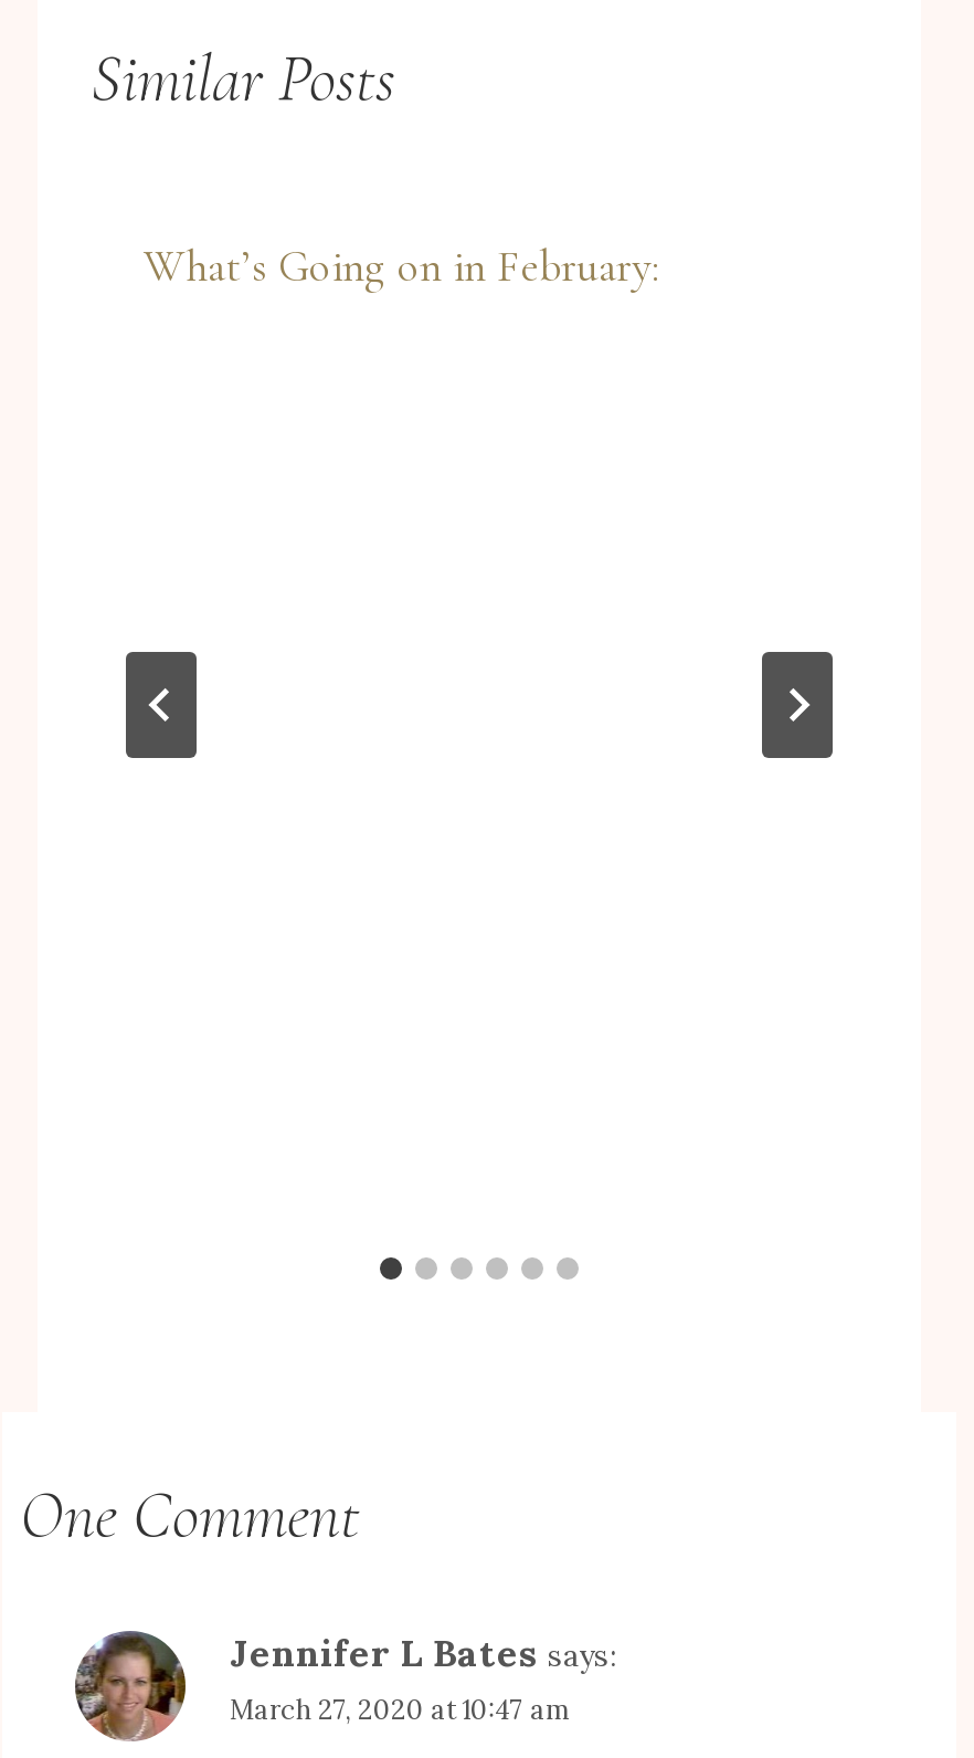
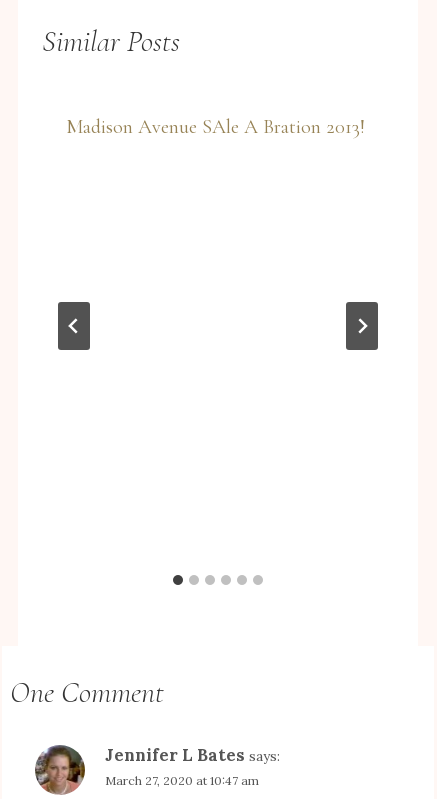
- What’s Going on in February:
+ Madison Avenue SAle A Bration 2013!
